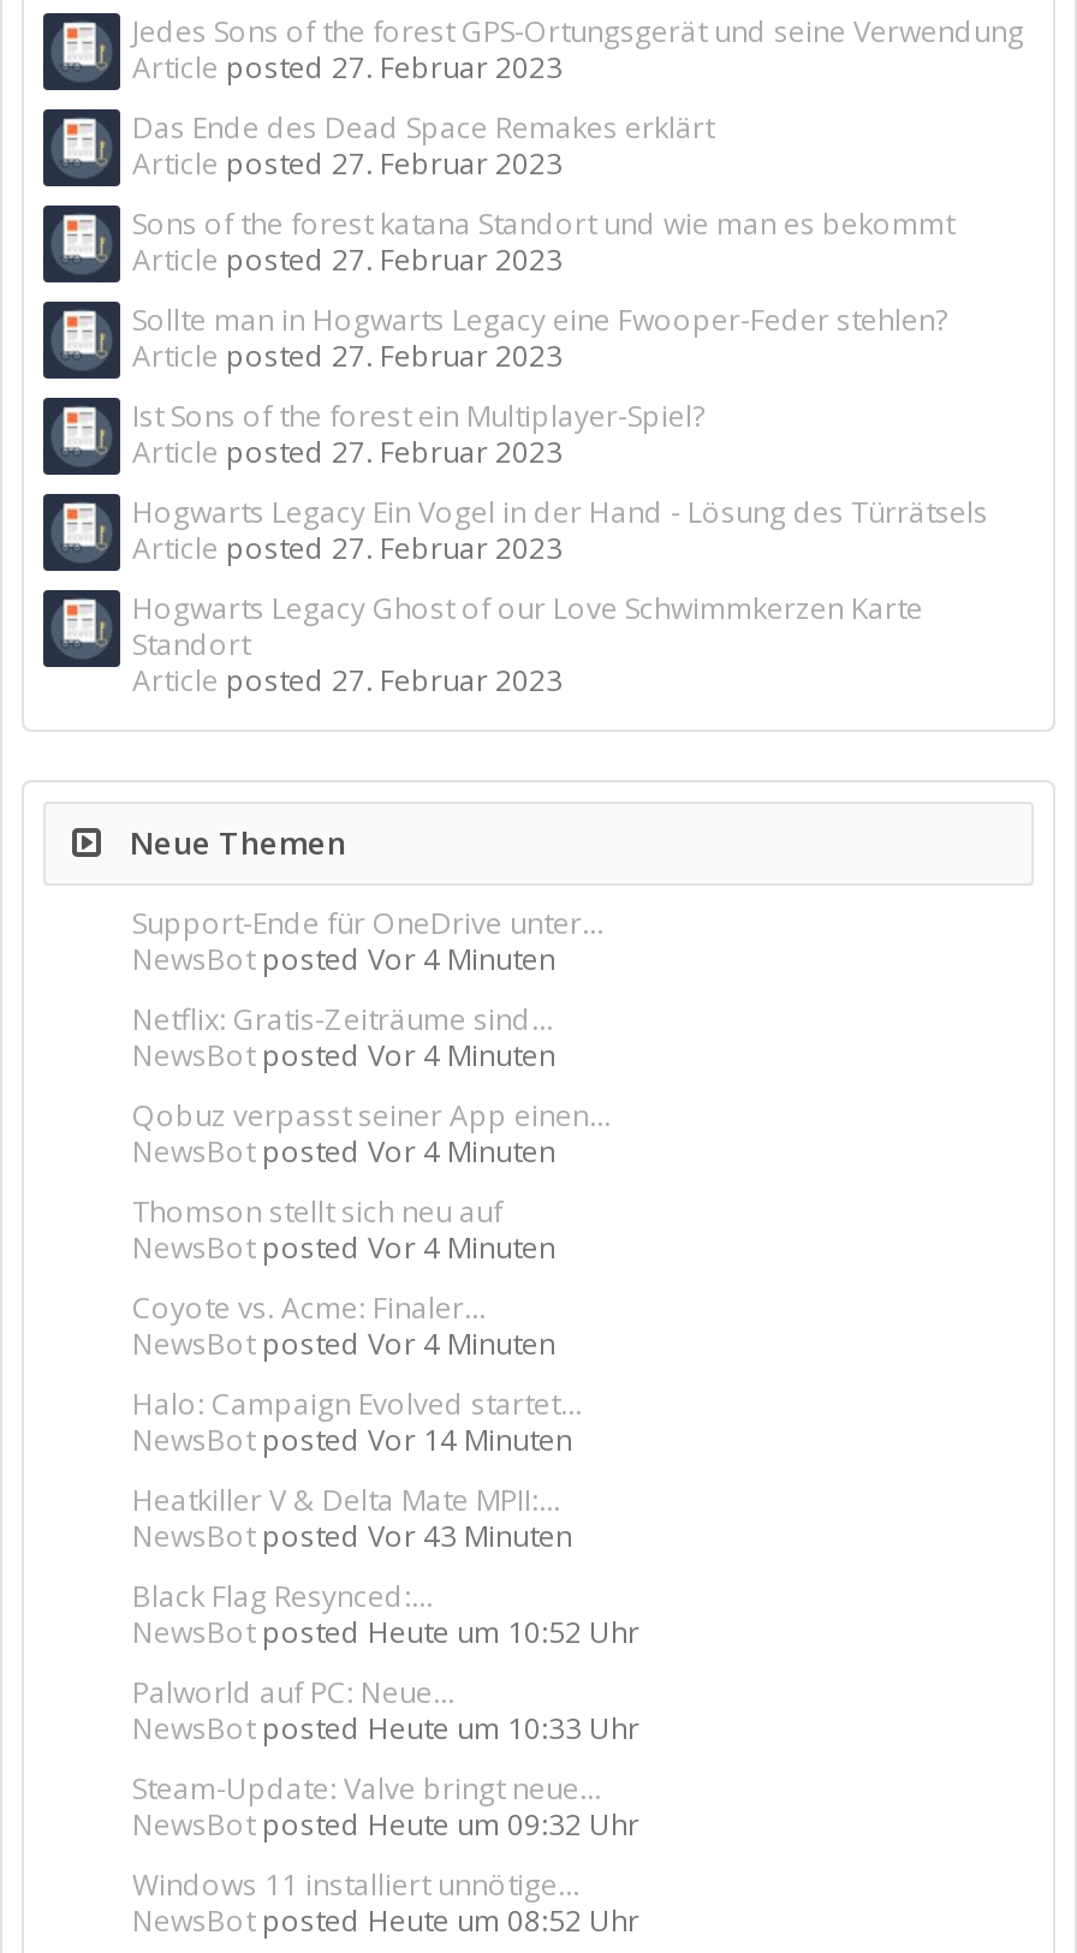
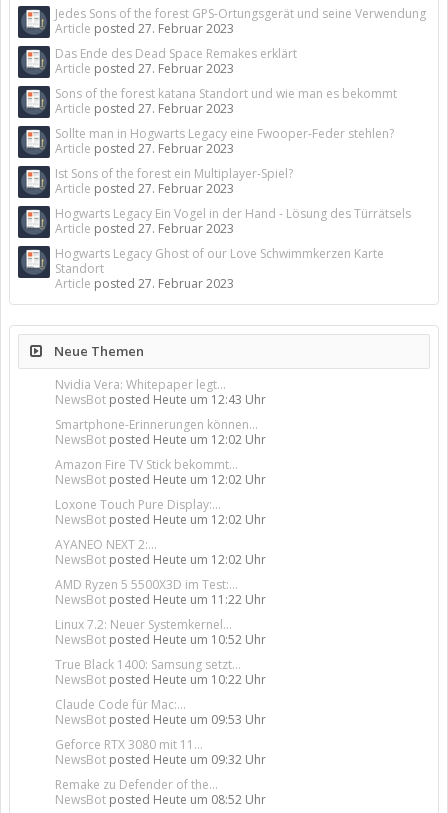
- Support-Ende für OneDrive unter...
- NewsBot posted Vor 4 Minuten
- Netflix: Gratis-Zeiträume sind...
- NewsBot posted Vor 4 Minuten
- Qobuz verpasst seiner App einen...
- NewsBot posted Vor 4 Minuten
- Thomson stellt sich neu auf
- NewsBot posted Vor 4 Minuten
- Coyote vs. Acme: Finaler...
- NewsBot posted Vor 4 Minuten
- Halo: Campaign Evolved startet...
- NewsBot posted Vor 14 Minuten
- Heatkiller V & Delta Mate MPII:...
- NewsBot posted Vor 43 Minuten
- Black Flag Resynced:...
+ Nvidia Vera: Whitepaper legt...
+ NewsBot posted Heute um 12:43 Uhr
+ Smartphone-Erinnerungen können...
+ NewsBot posted Heute um 12:02 Uhr
+ Amazon Fire TV Stick bekommt...
+ NewsBot posted Heute um 12:02 Uhr
+ Loxone Touch Pure Display:...
+ NewsBot posted Heute um 12:02 Uhr
+ AYANEO NEXT 2:...
+ NewsBot posted Heute um 12:02 Uhr
+ AMD Ryzen 5 5500X3D im Test:...
+ NewsBot posted Heute um 11:22 Uhr
+ Linux 7.2: Neuer Systemkernel...

moved up: NewsBotposted Heute um 10:52 Uhr

- Palworld auf PC: Neue...
- NewsBot posted Heute um 10:33 Uhr
- Steam-Update: Valve bringt neue...
+ True Black 1400: Samsung setzt...
+ NewsBot posted Heute um 10:22 Uhr
+ Claude Code für Mac:...
+ NewsBot posted Heute um 09:53 Uhr
+ Geforce RTX 3080 mit 11...

- Windows 11 installiert unnötige...
+ Remake zu Defender of the...
